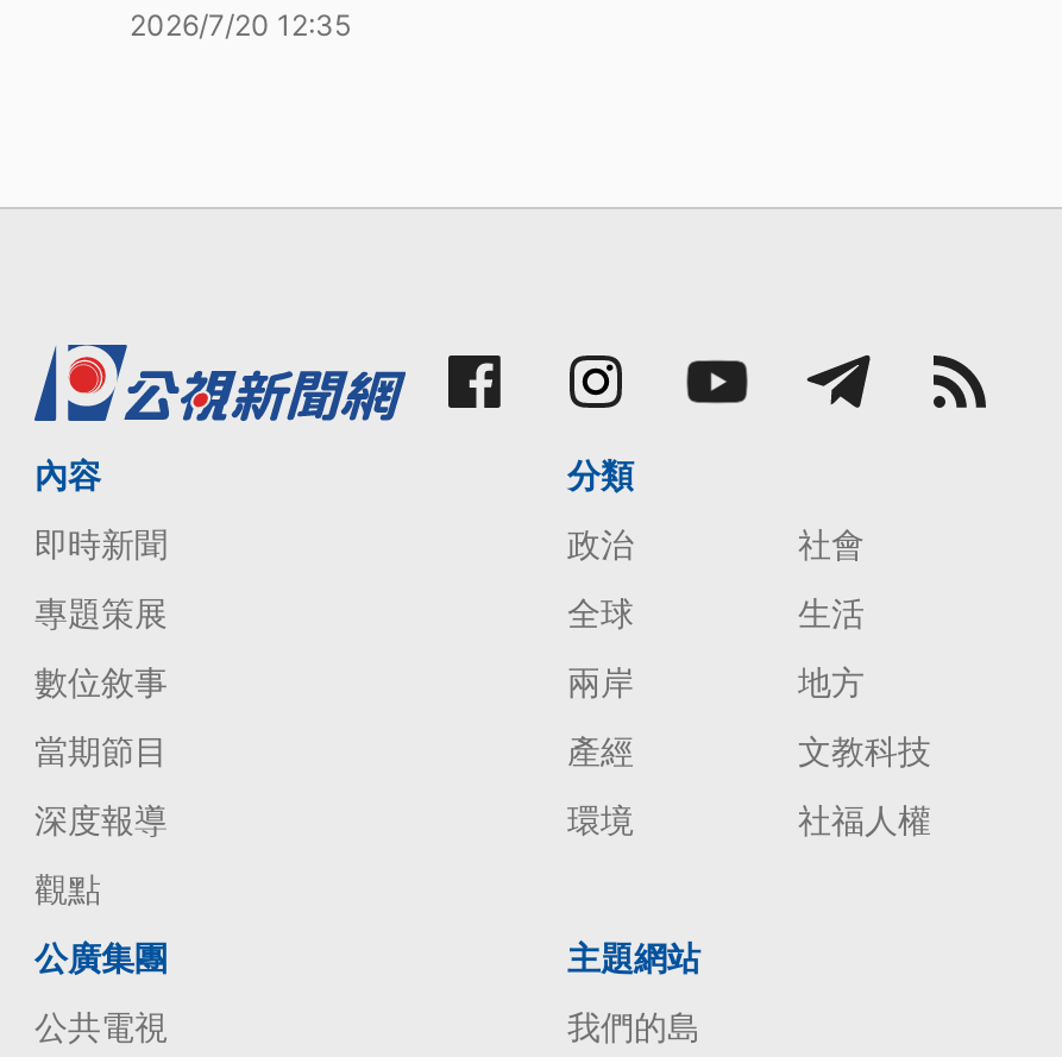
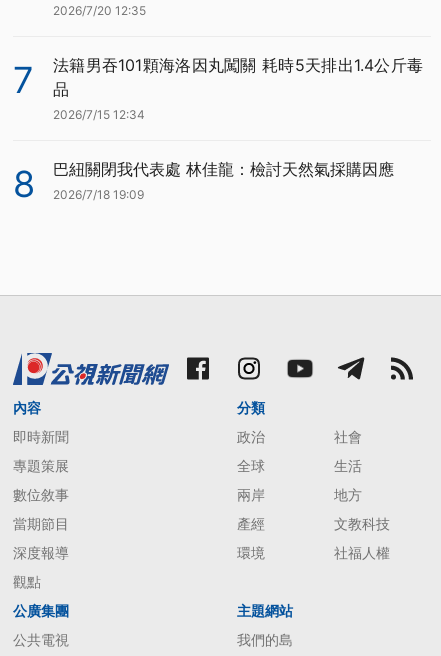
+ 7
+ 法籍男吞101顆海洛因丸闖關 耗時5天排出1.4公斤毒
+ 品
+ 2026/7/15 12:34
+ 8
+ 巴紐關閉我代表處 林佳龍：檢討天然氣採購因應
+ 2026/7/18 19:09
